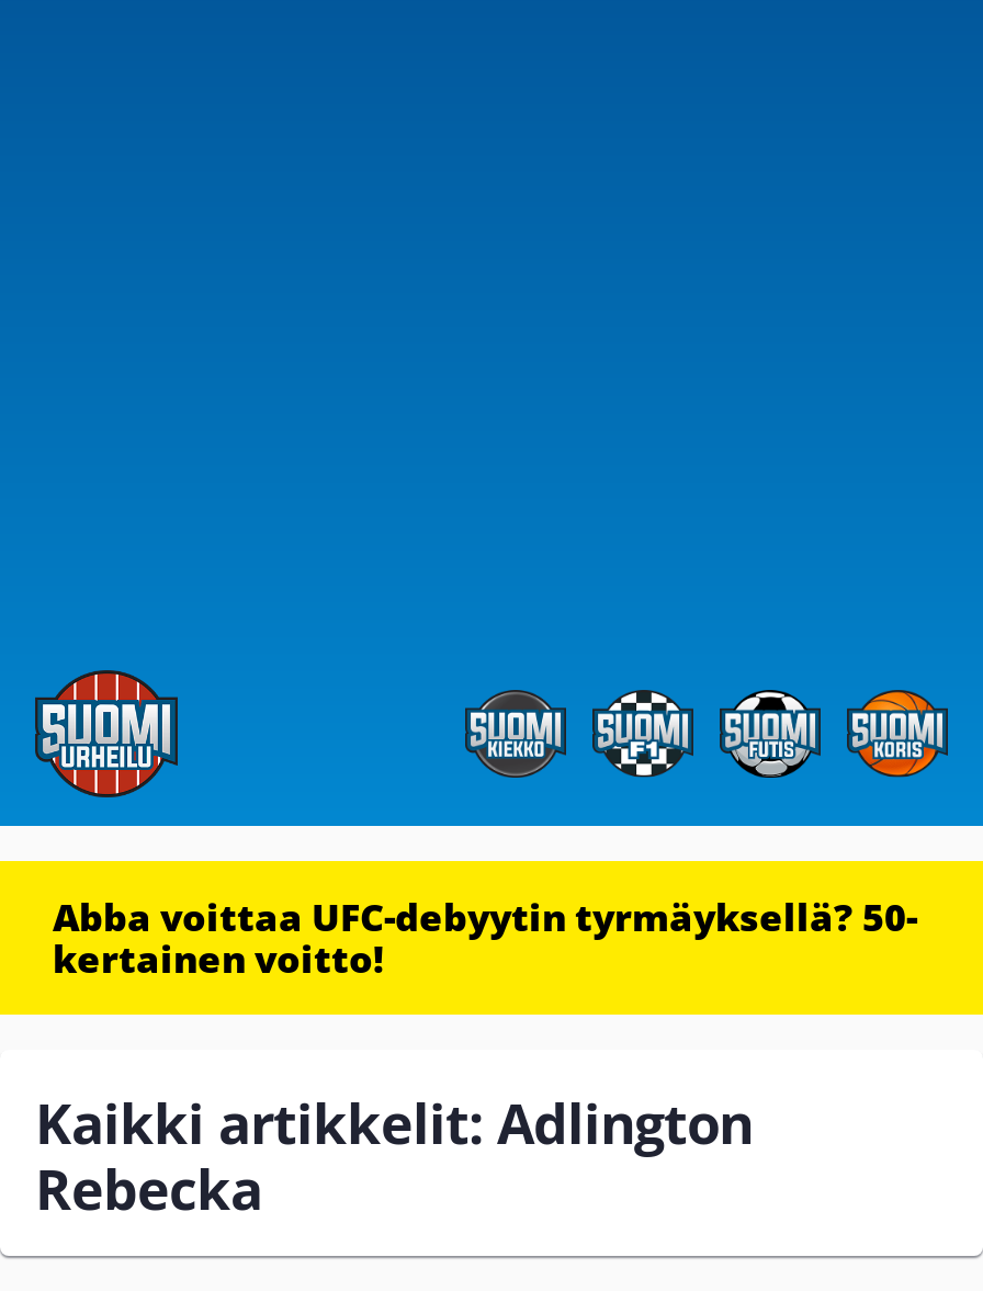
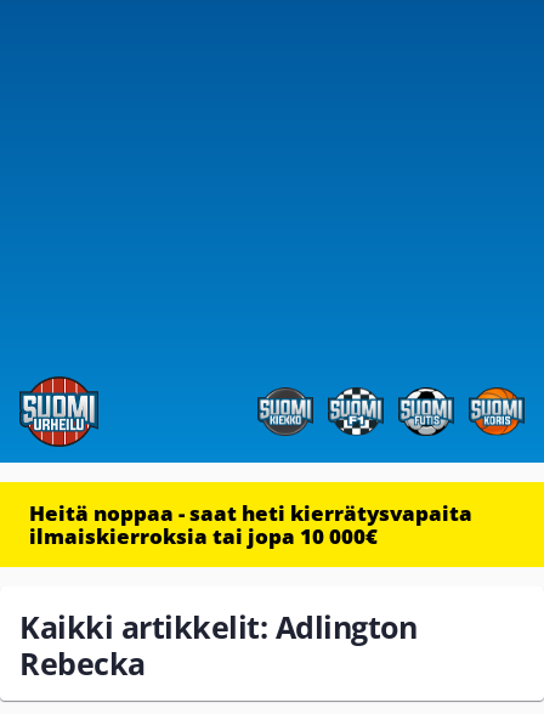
- Abba voittaa UFC-debyytin tyrmäyksellä? 50-
- kertainen voitto!
+ Heitä noppaa - saat heti kierrätysvapaita
+ ilmaiskierroksia tai jopa 10 000€
